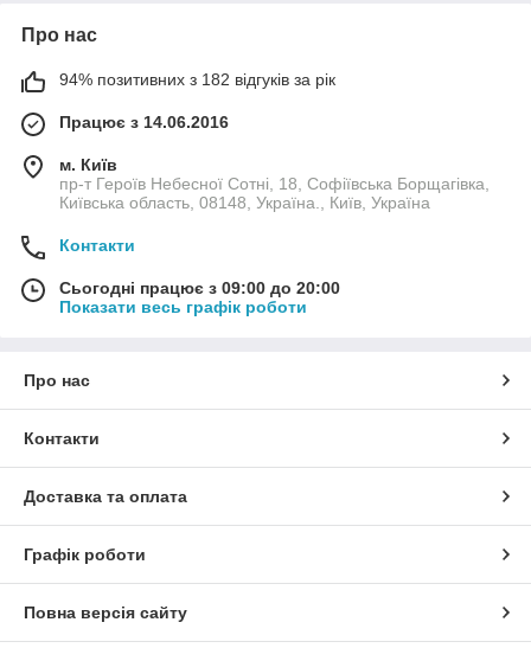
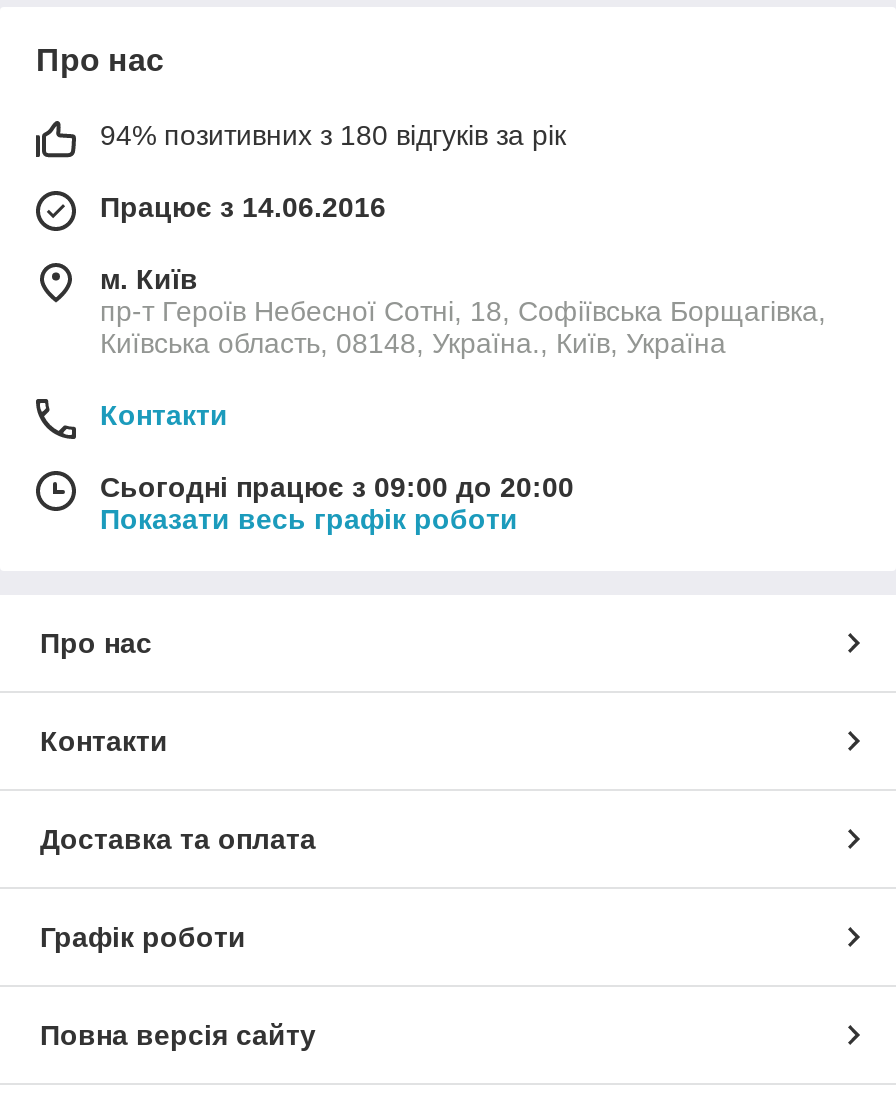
- 94% позитивних з 182 відгуків за рік
+ 94% позитивних з 180 відгуків за рік
